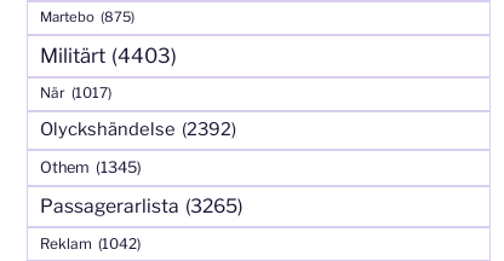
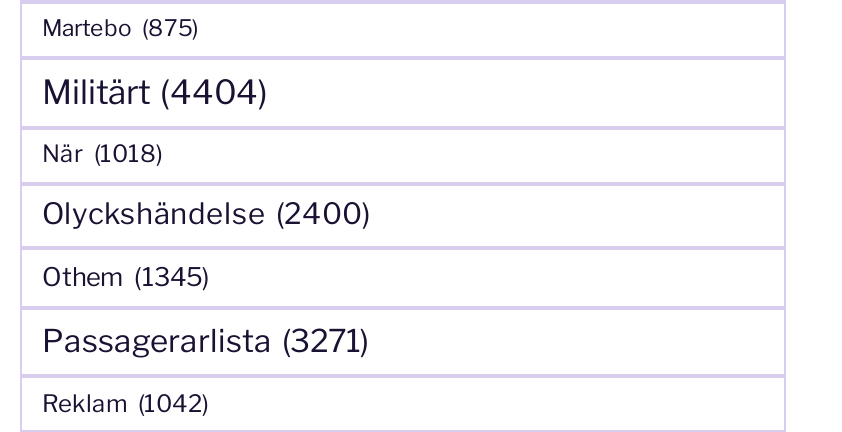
- Militärt (4403)
+ Militärt (4404)

- När (1017)
+ När (1018)

- Olyckshändelse (2392)
+ Olyckshändelse (2400)

- Passagerarlista (3265)
+ Passagerarlista (3271)
